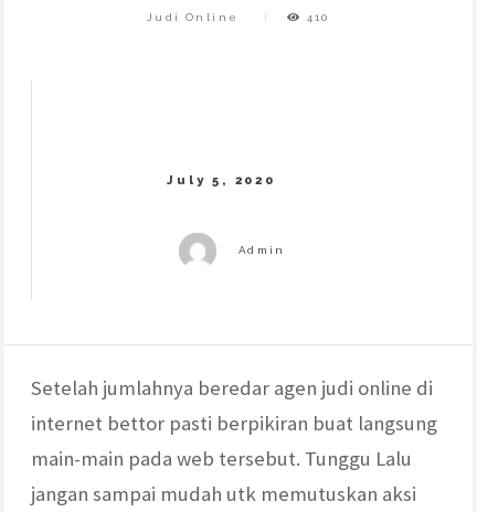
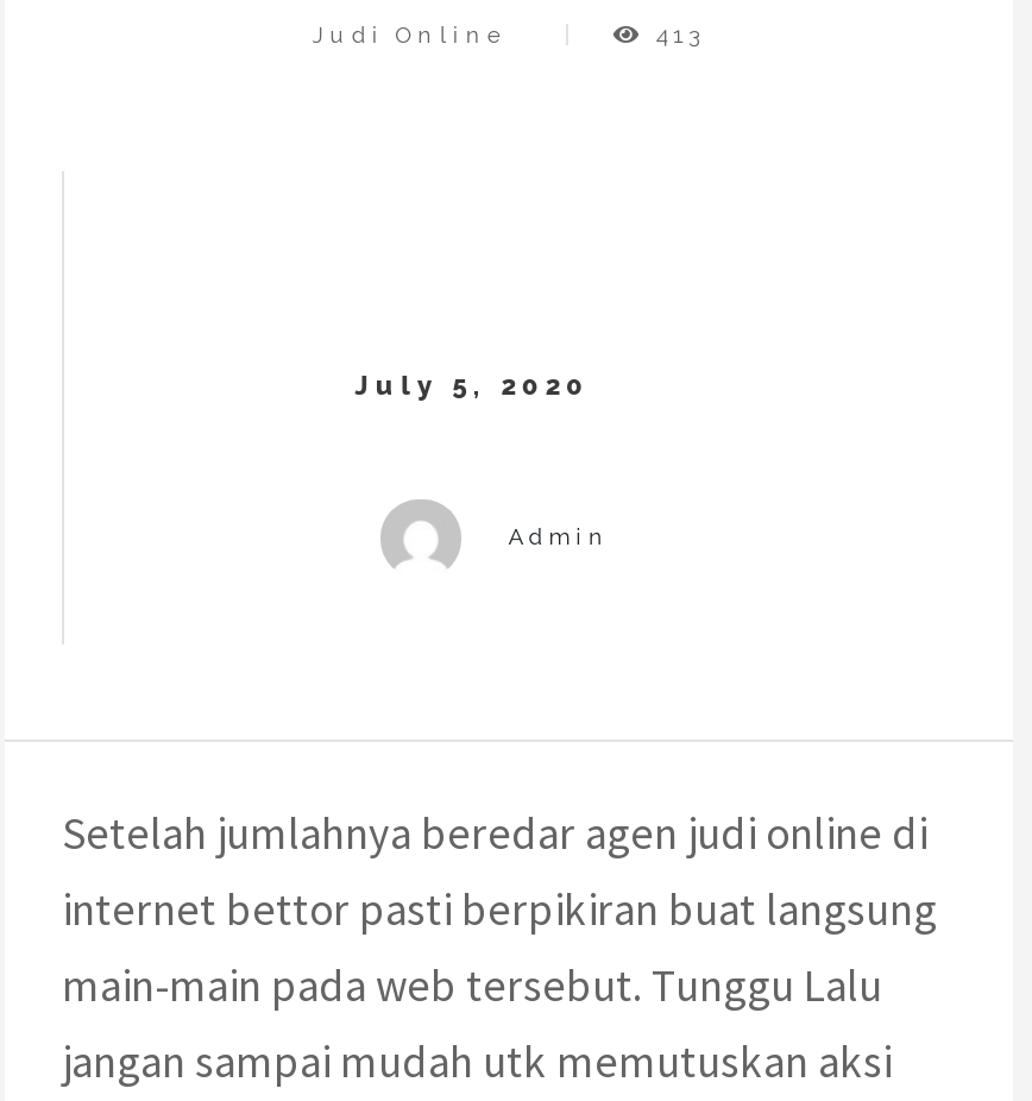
- 410
+ 413
